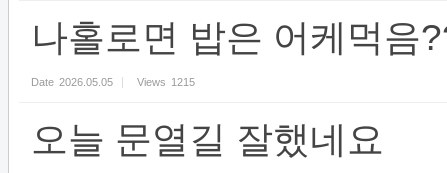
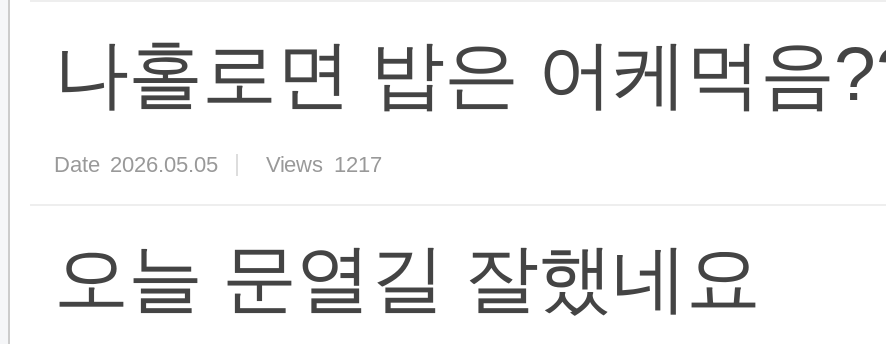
- Date 2026.05.05 Views 1215
+ Date 2026.05.05 Views 1217
